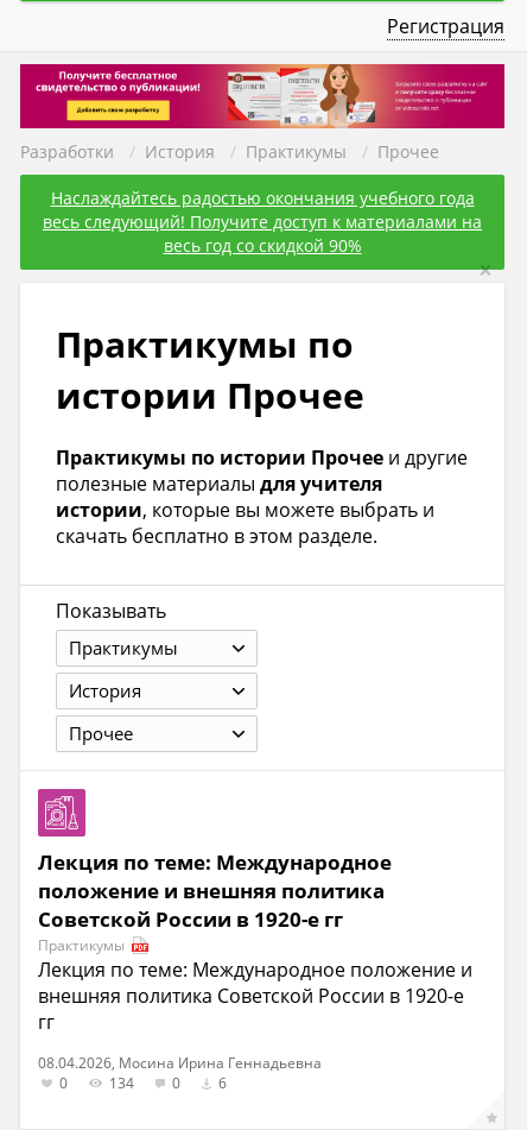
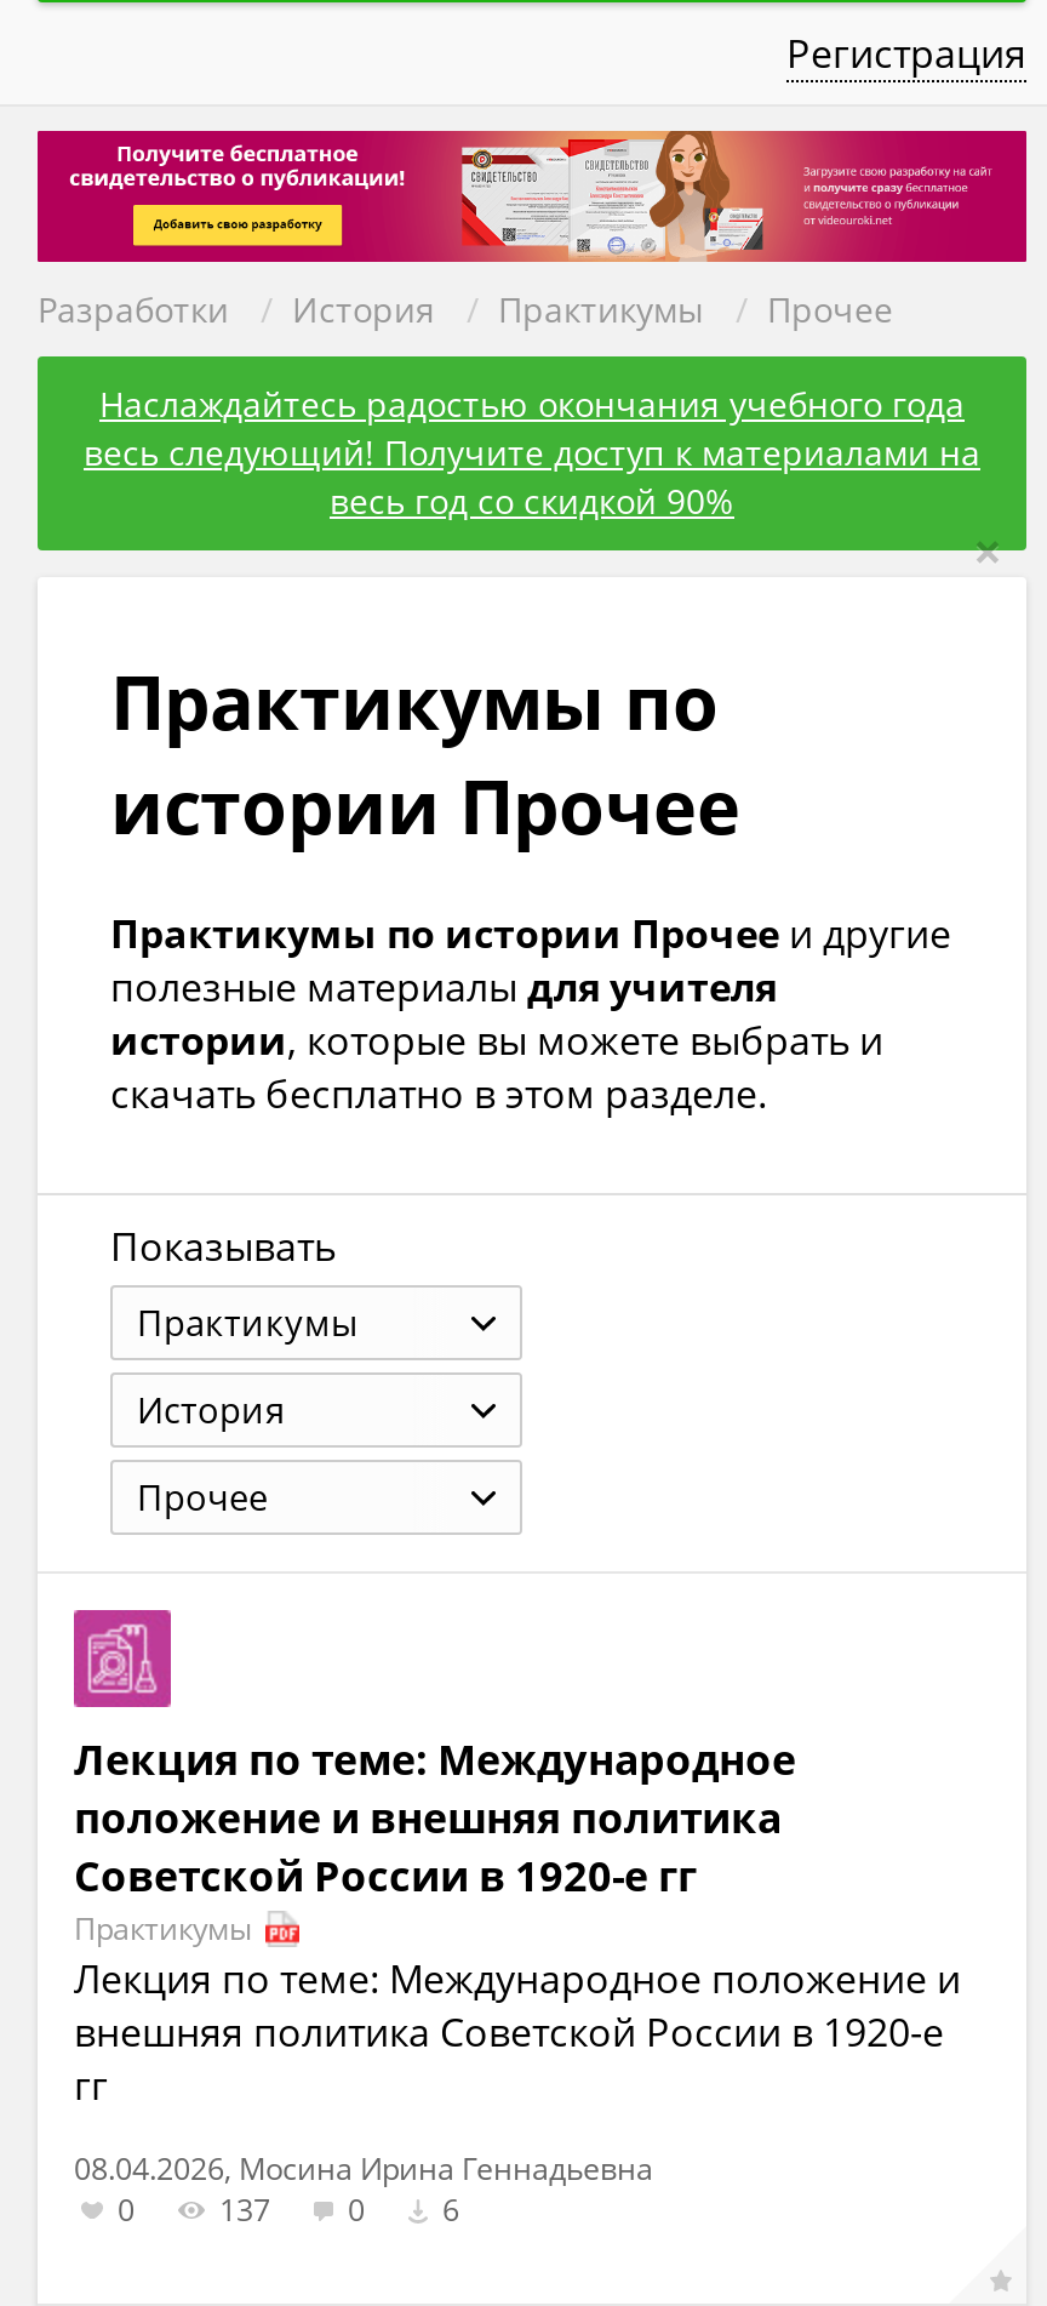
- 0 134 0 6
+ 0 137 0 6
